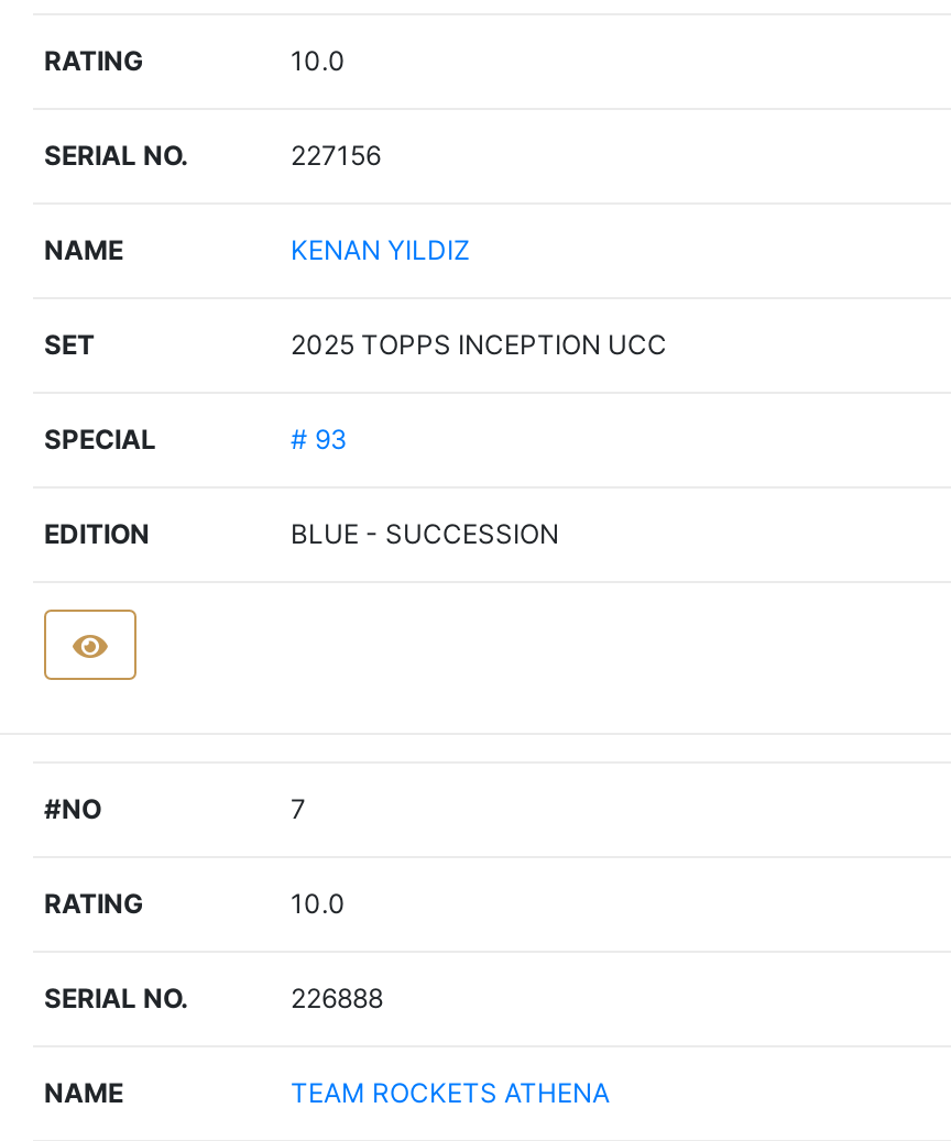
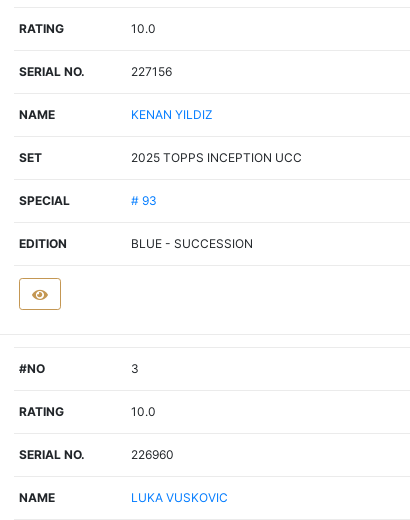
- 7
+ 3

- 226888
+ 226960

- TEAM ROCKETS ATHENA
+ LUKA VUSKOVIC
